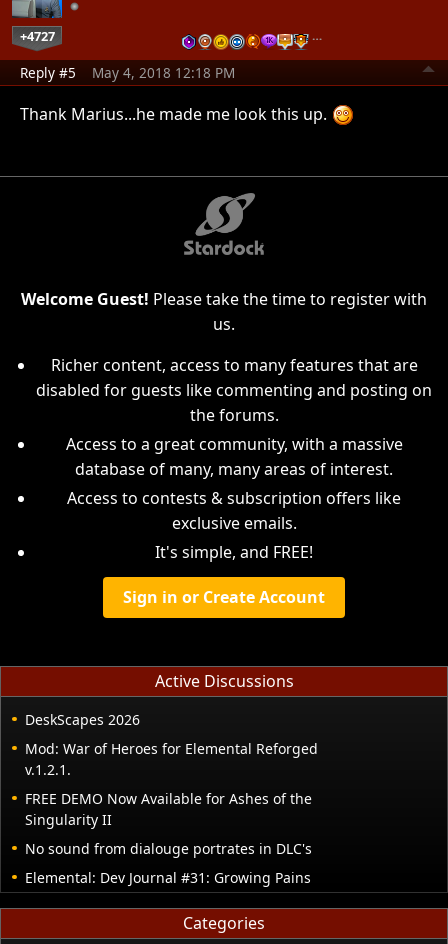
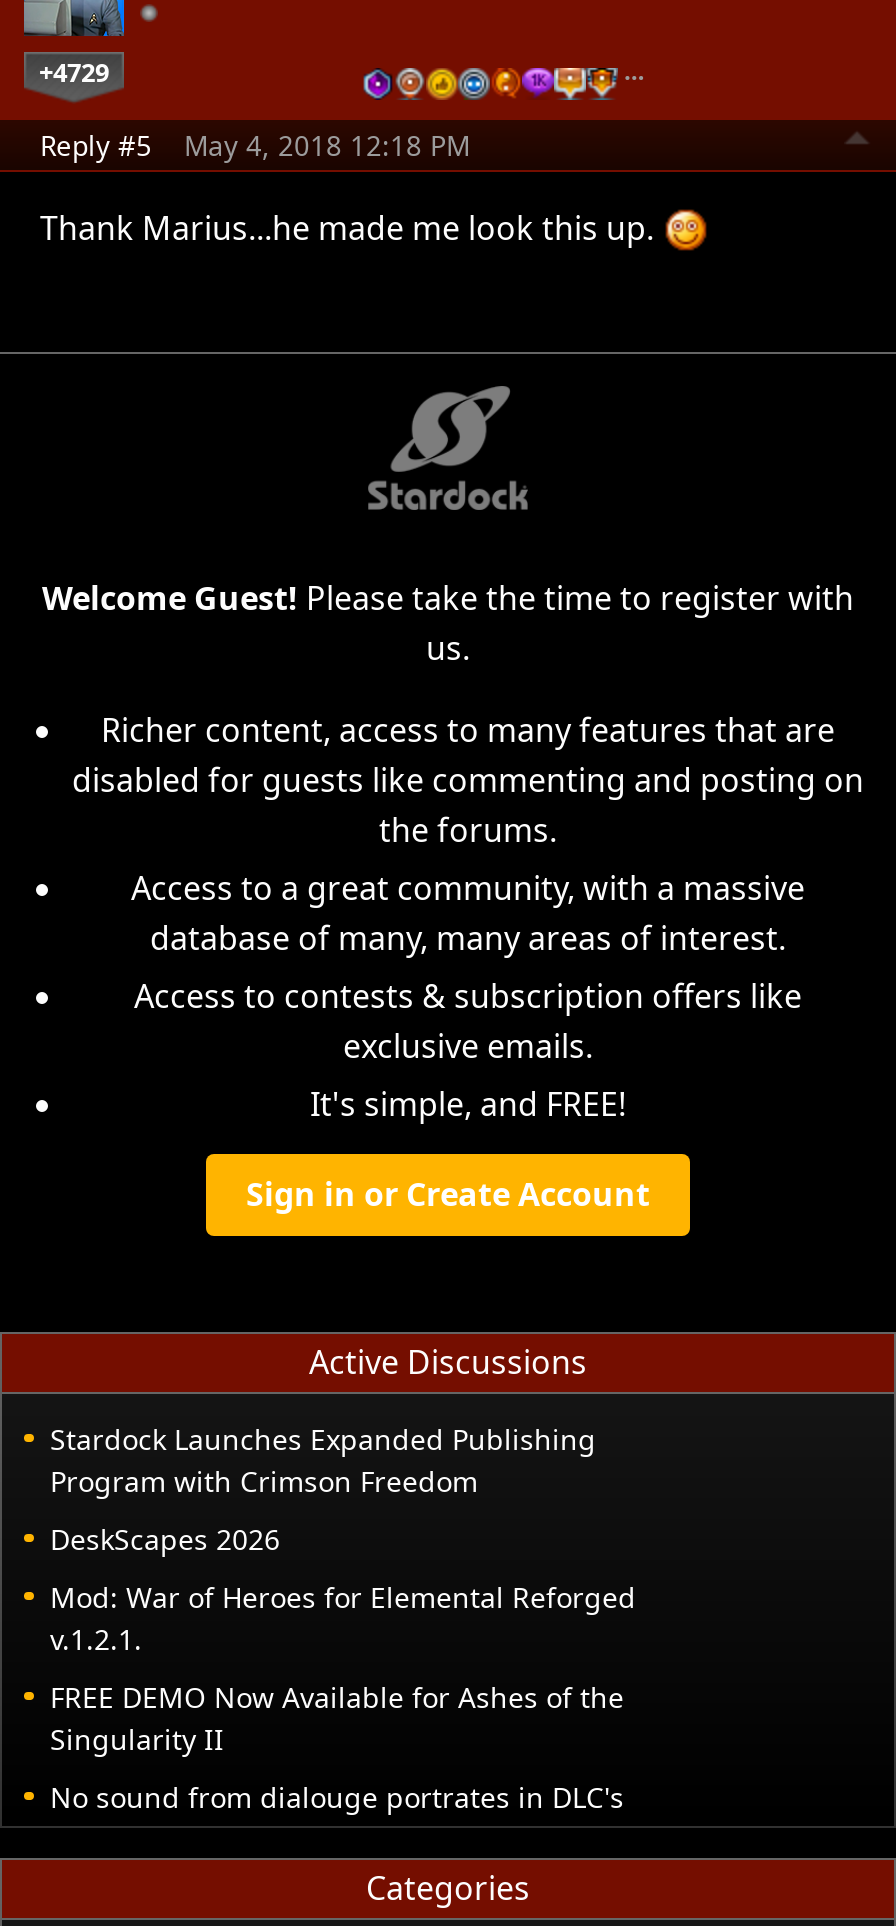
- +4727
+ +4729

+ Stardock Launches Expanded Publishing
+ Program with Crimson Freedom

moved down: DeskScapes 2026 | Mod: War of Heroes for Elemental Reforged | v.1.2.1. | FREE DEMO Now Available for Ashes of the | Singularity II | No sound from dialouge portrates in DLC's

- Elemental: Dev Journal #31: Growing Pains
